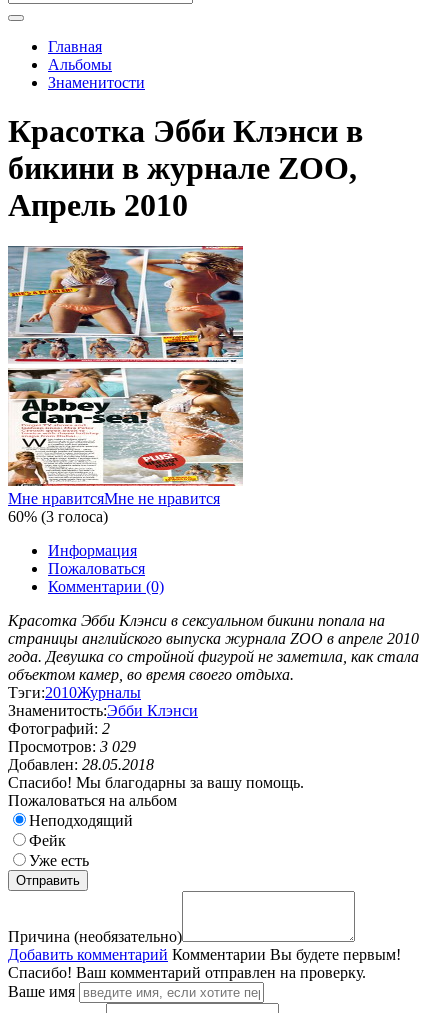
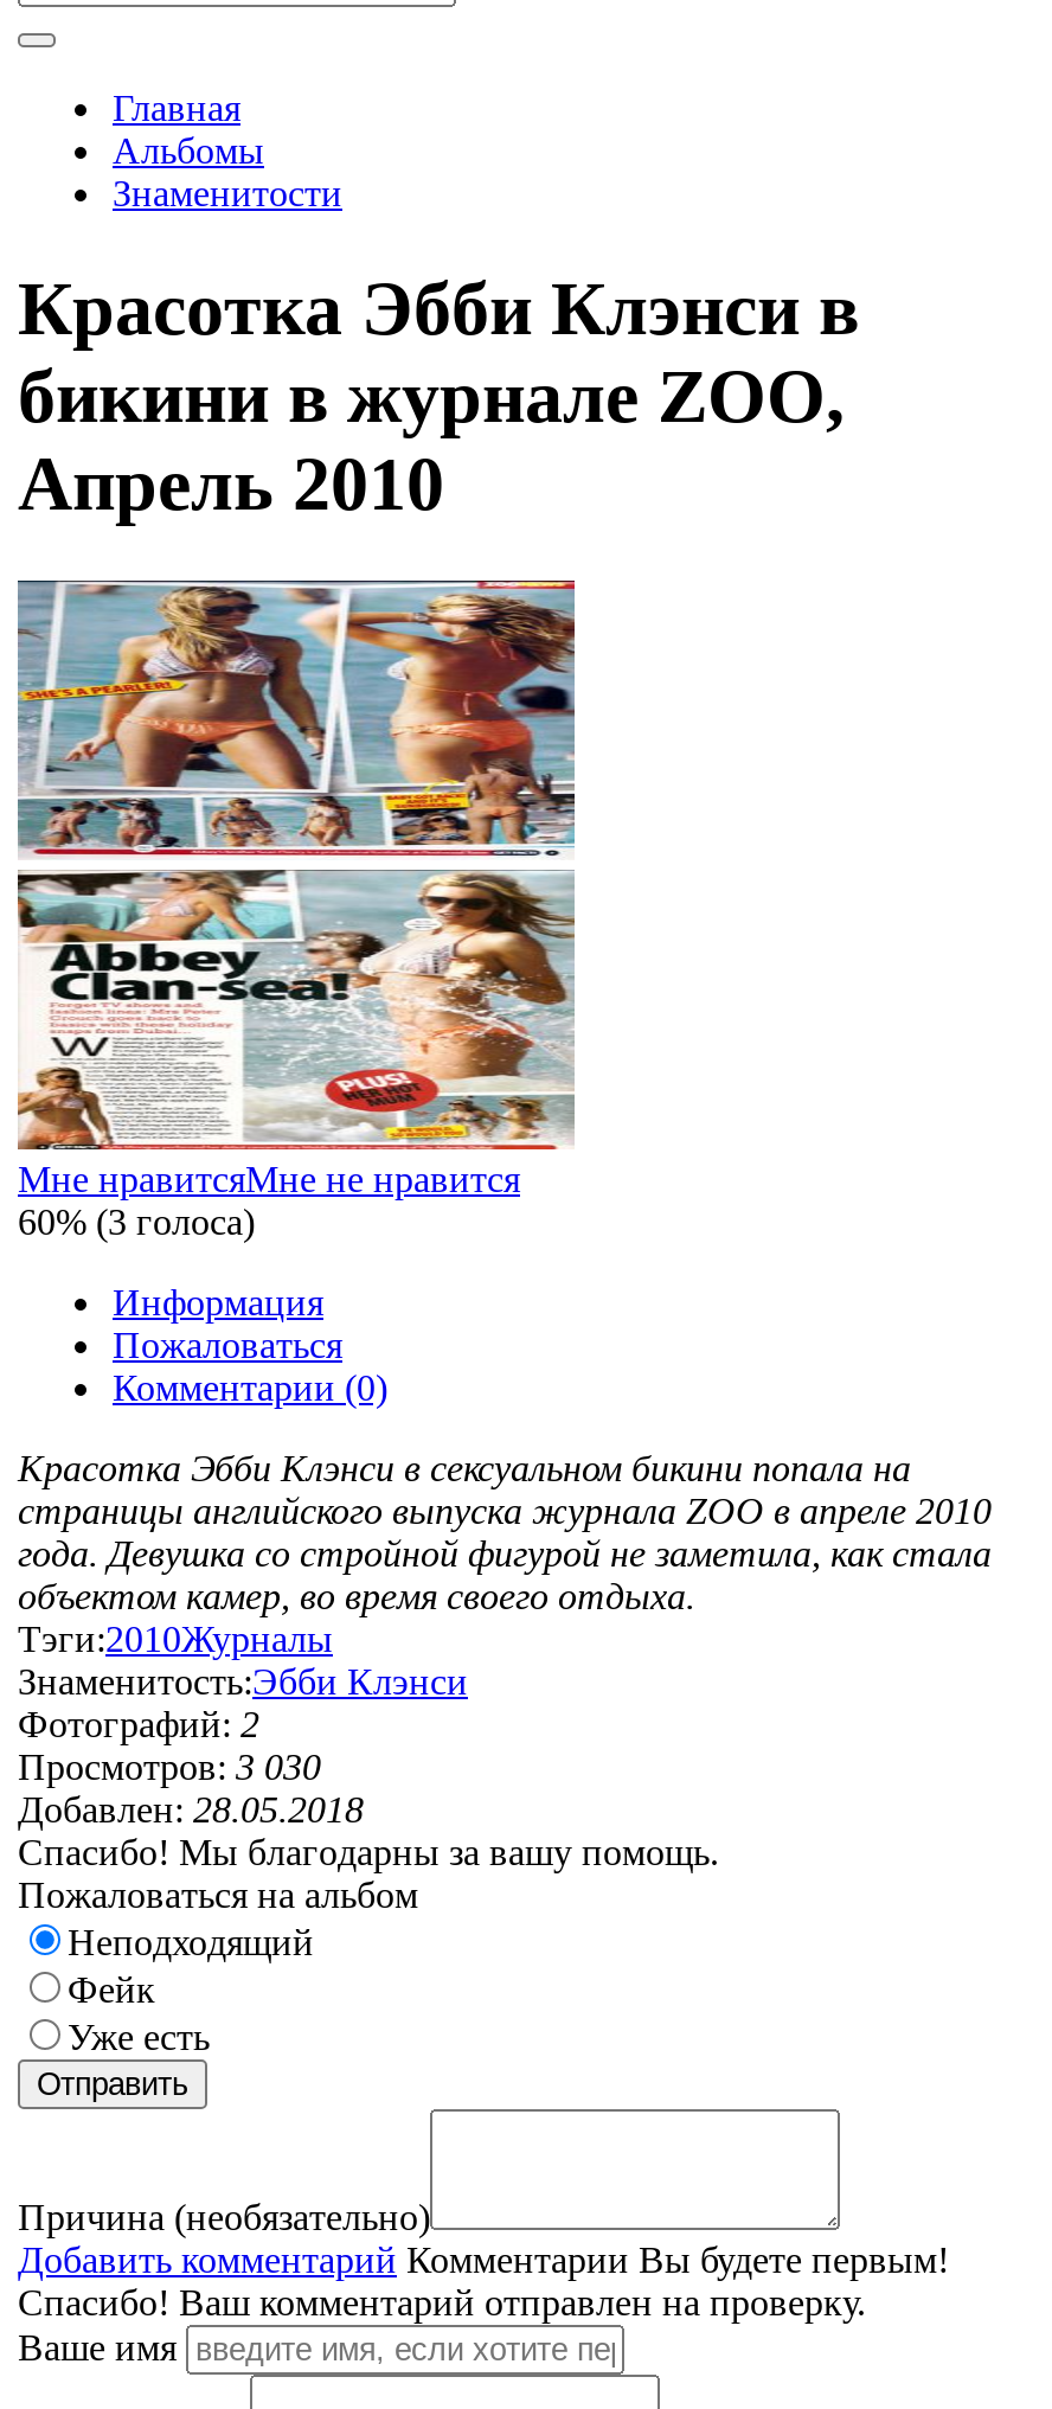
- Просмотров: 3 029
+ Просмотров: 3 030
